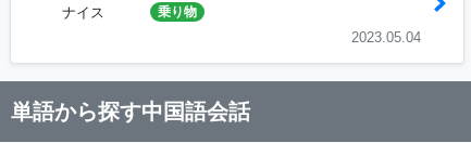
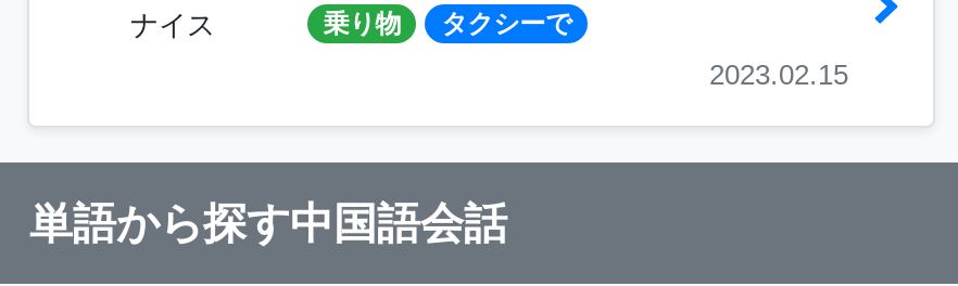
- 2023.05.04
+ タクシーで
+ 2023.02.15
